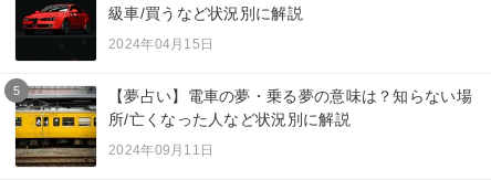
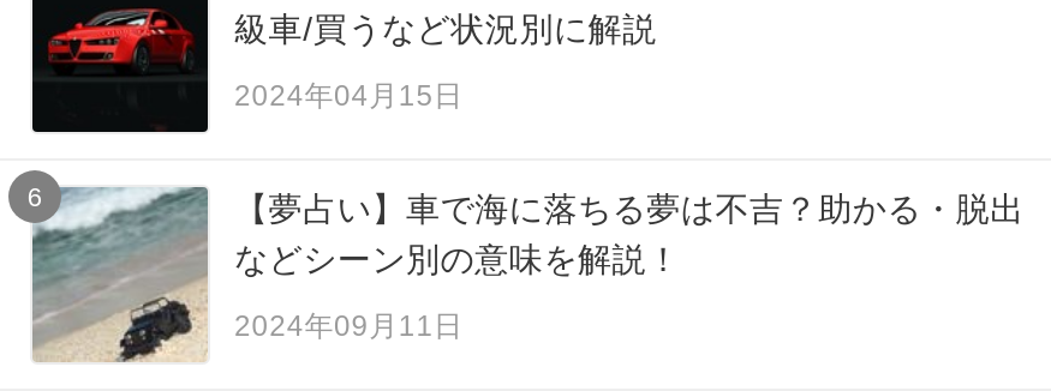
- [image]
- 5
- 【夢占い】電車の夢・乗る夢の意味は？知らない場
- 所/亡くなった人など状況別に解説
+ [image]
+ 6
+ 【夢占い】車で海に落ちる夢は不吉？助かる・脱出
+ などシーン別の意味を解説！
